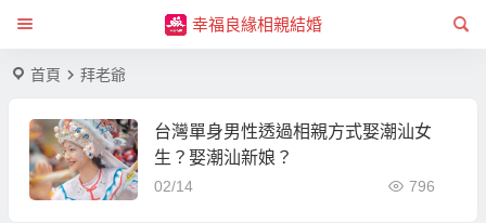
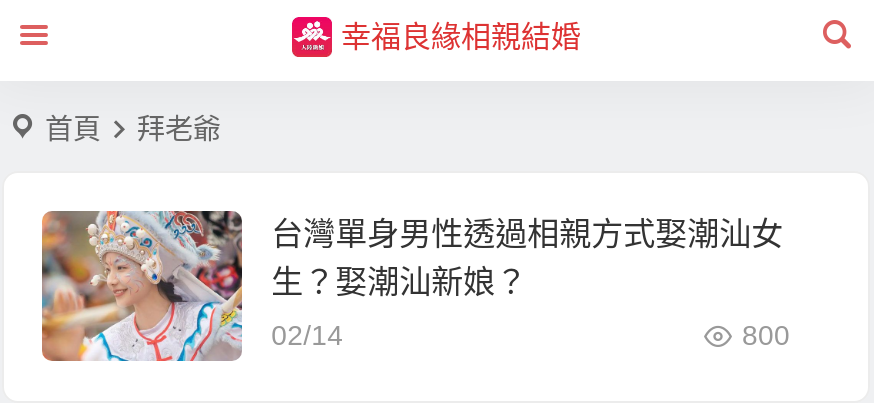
- 796
+ 800
